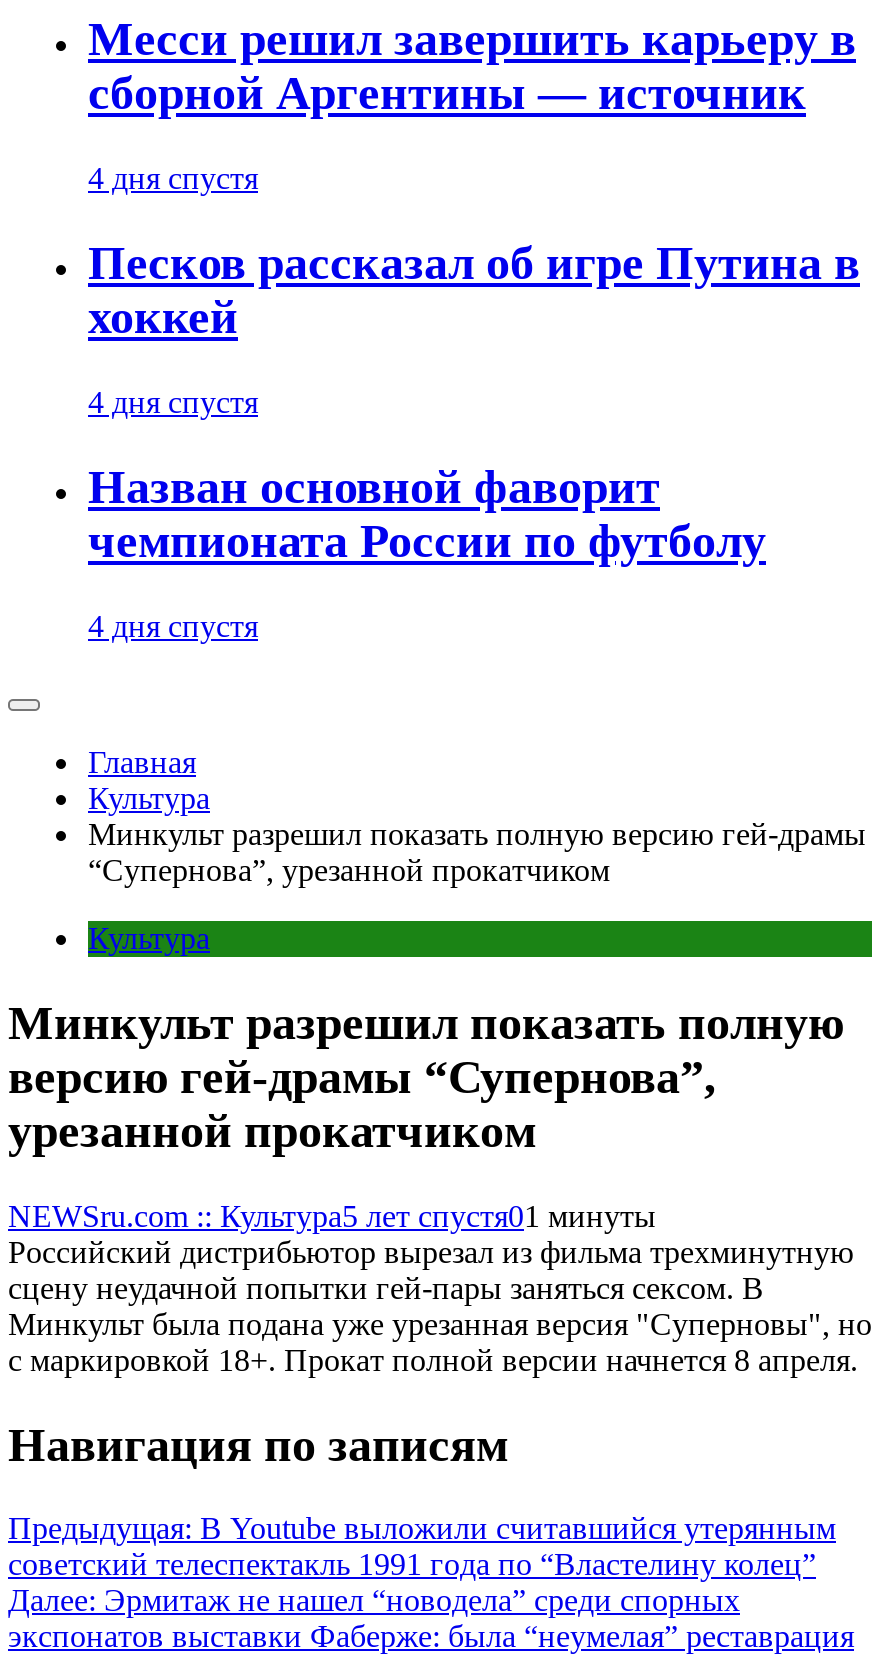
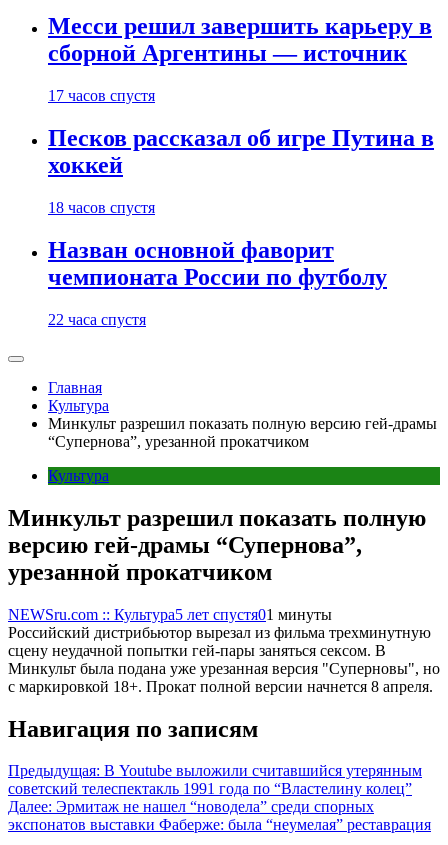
- 4 дня спустя
+ 17 часов спустя

- 4 дня спустя
+ 18 часов спустя

- 4 дня спустя
+ 22 часа спустя
